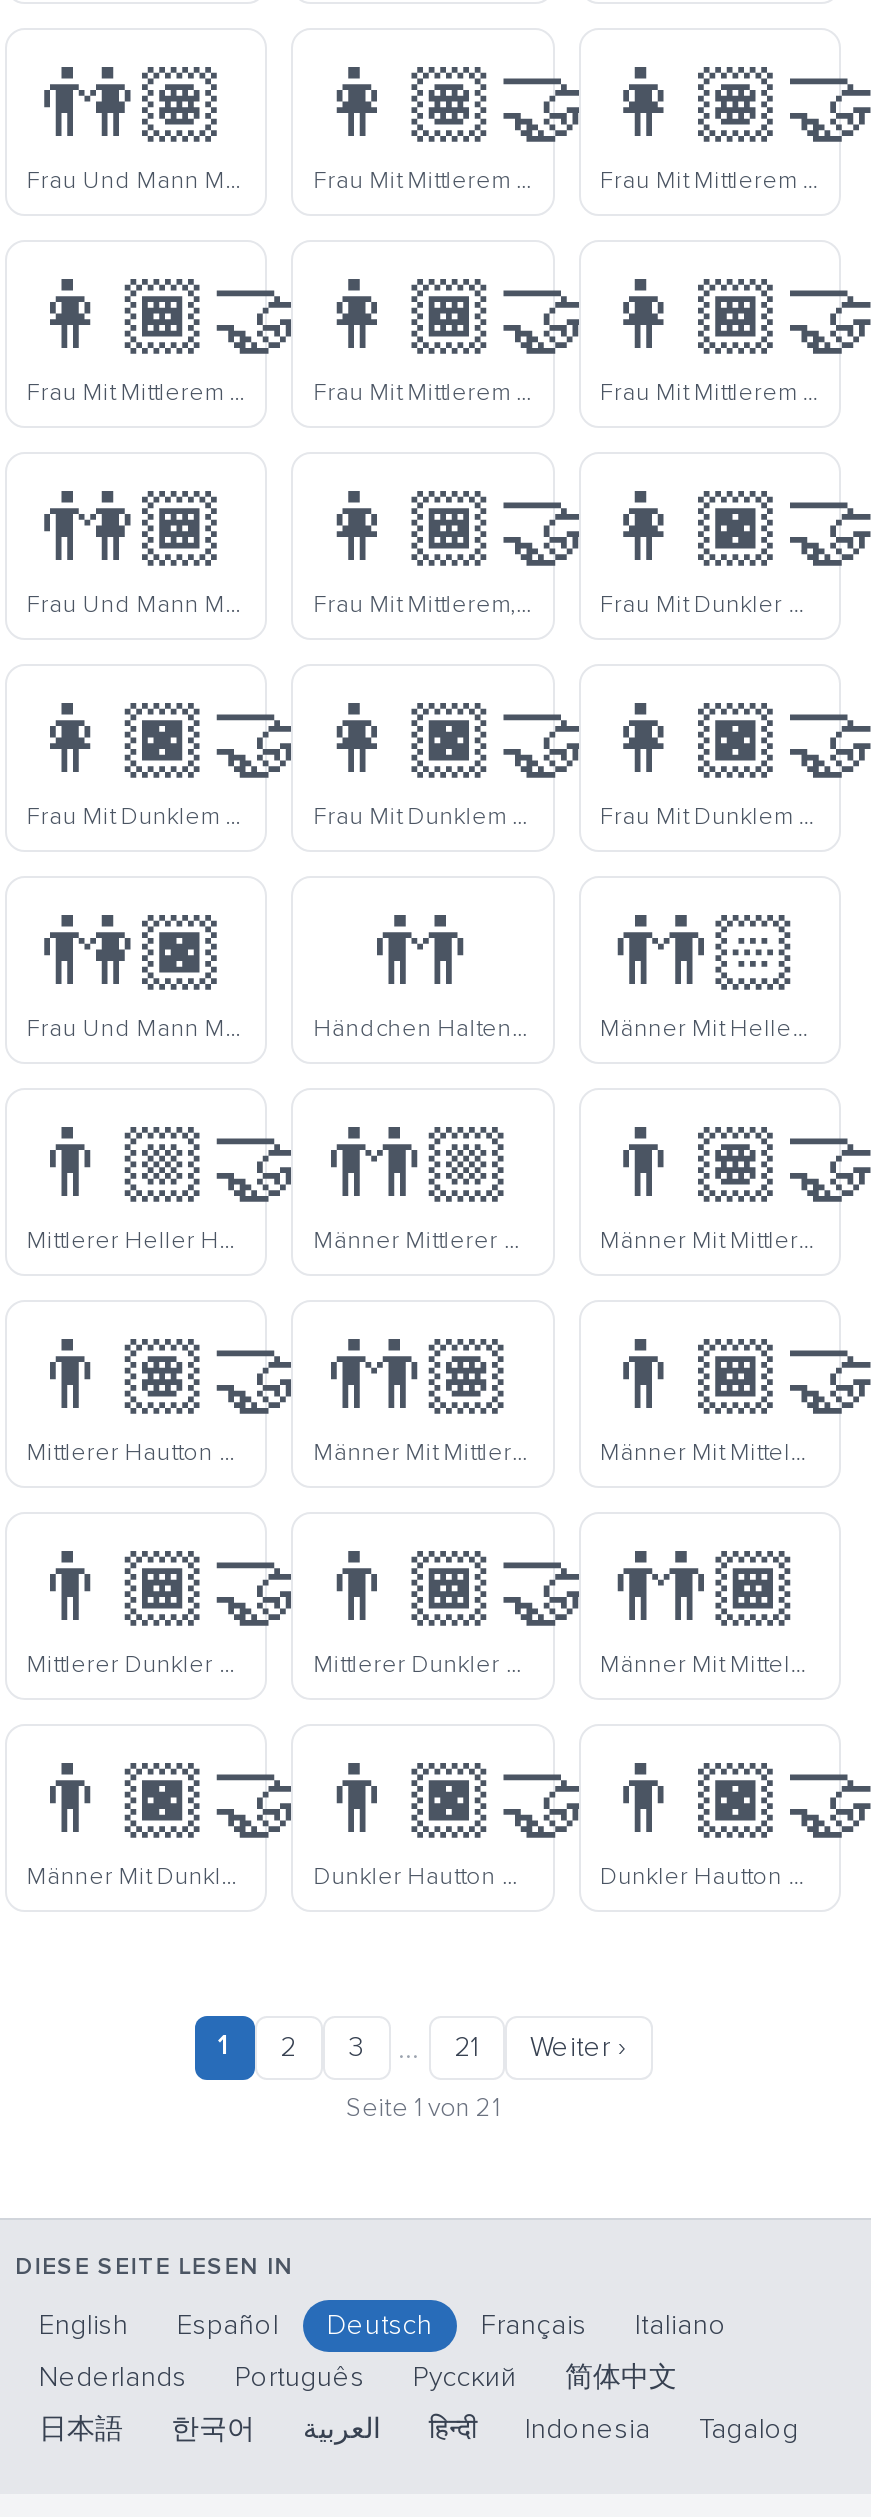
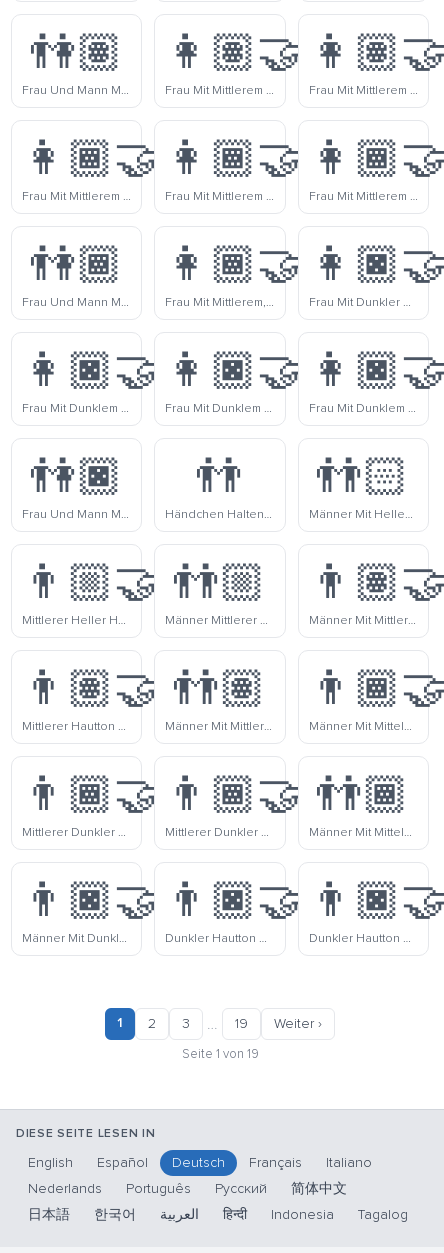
- 21
+ 19

- Seite 1 von 21
+ Seite 1 von 19
